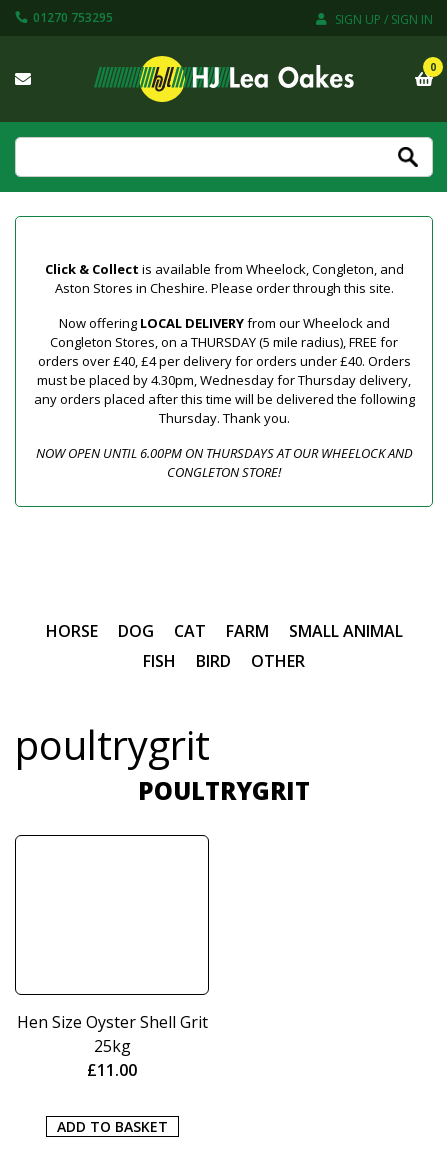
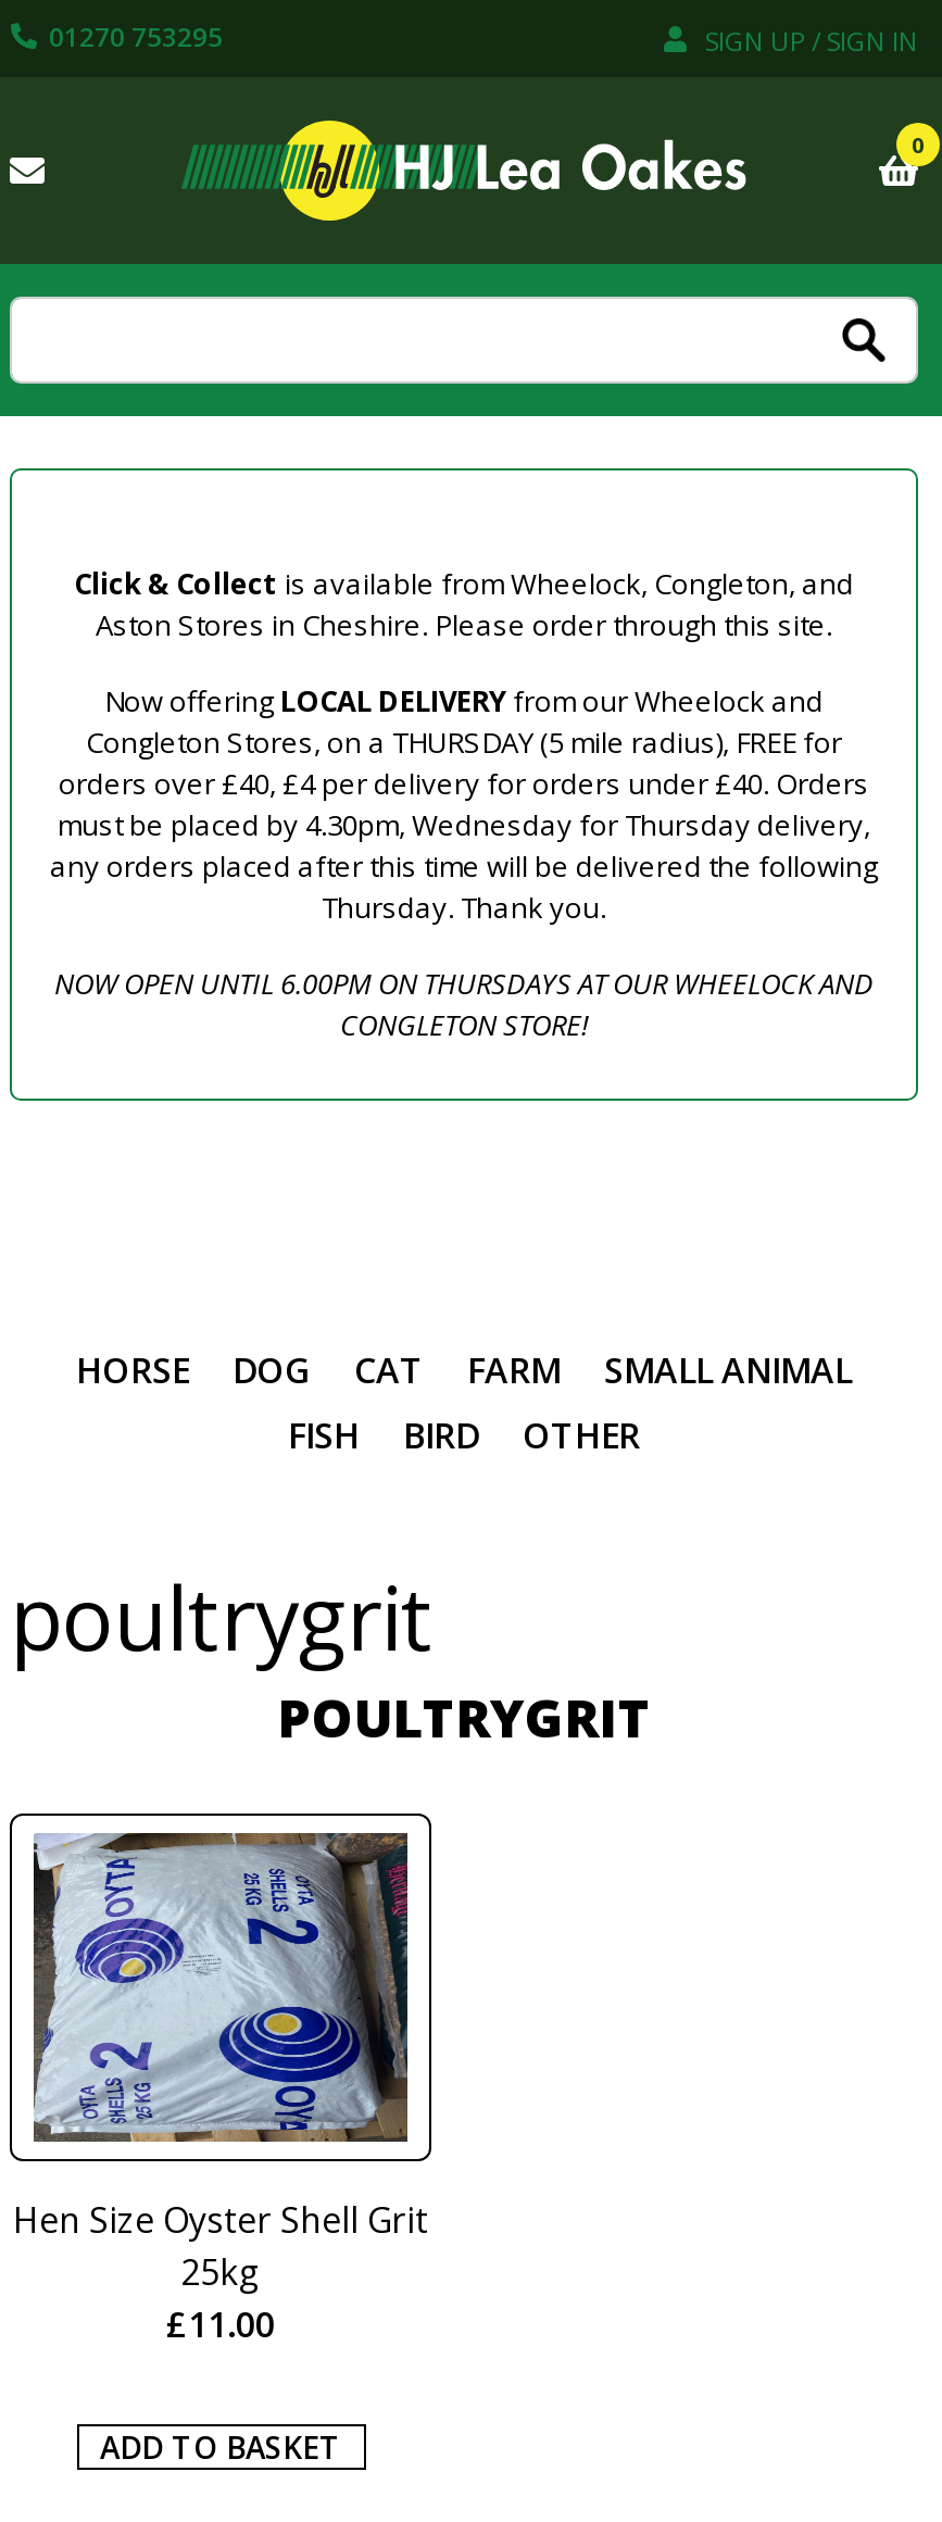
+ [image]
